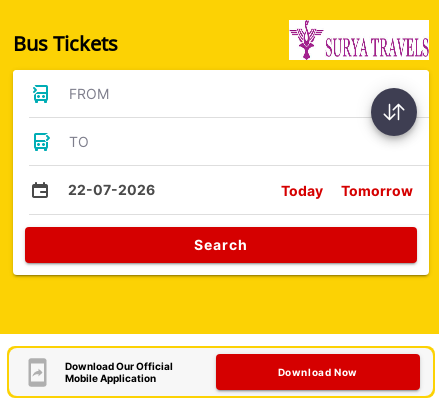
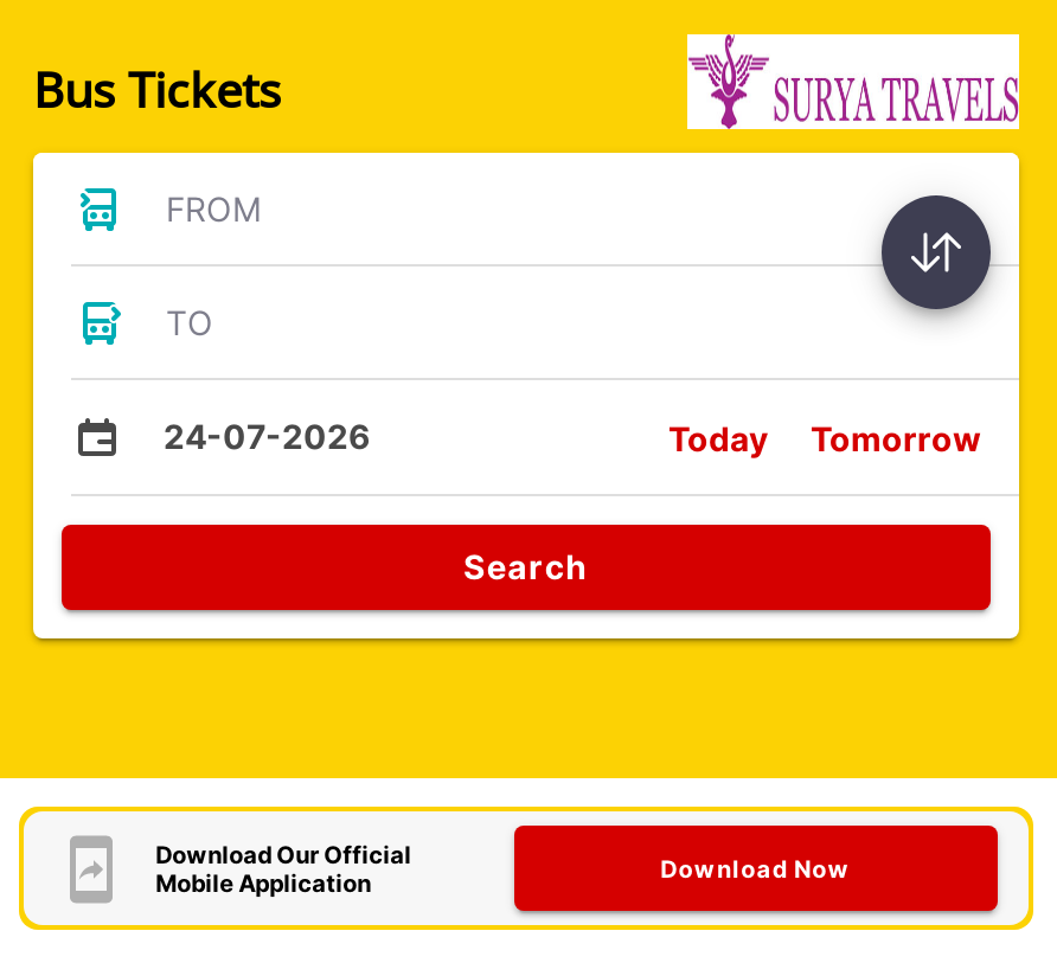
- 22-07-2026
+ 24-07-2026
